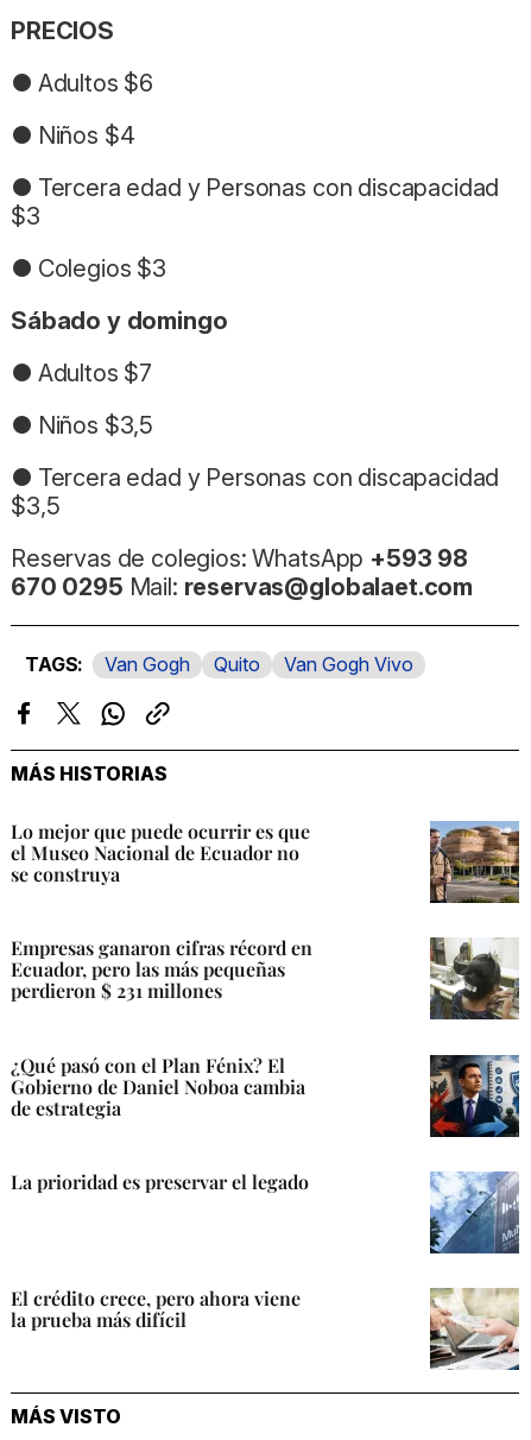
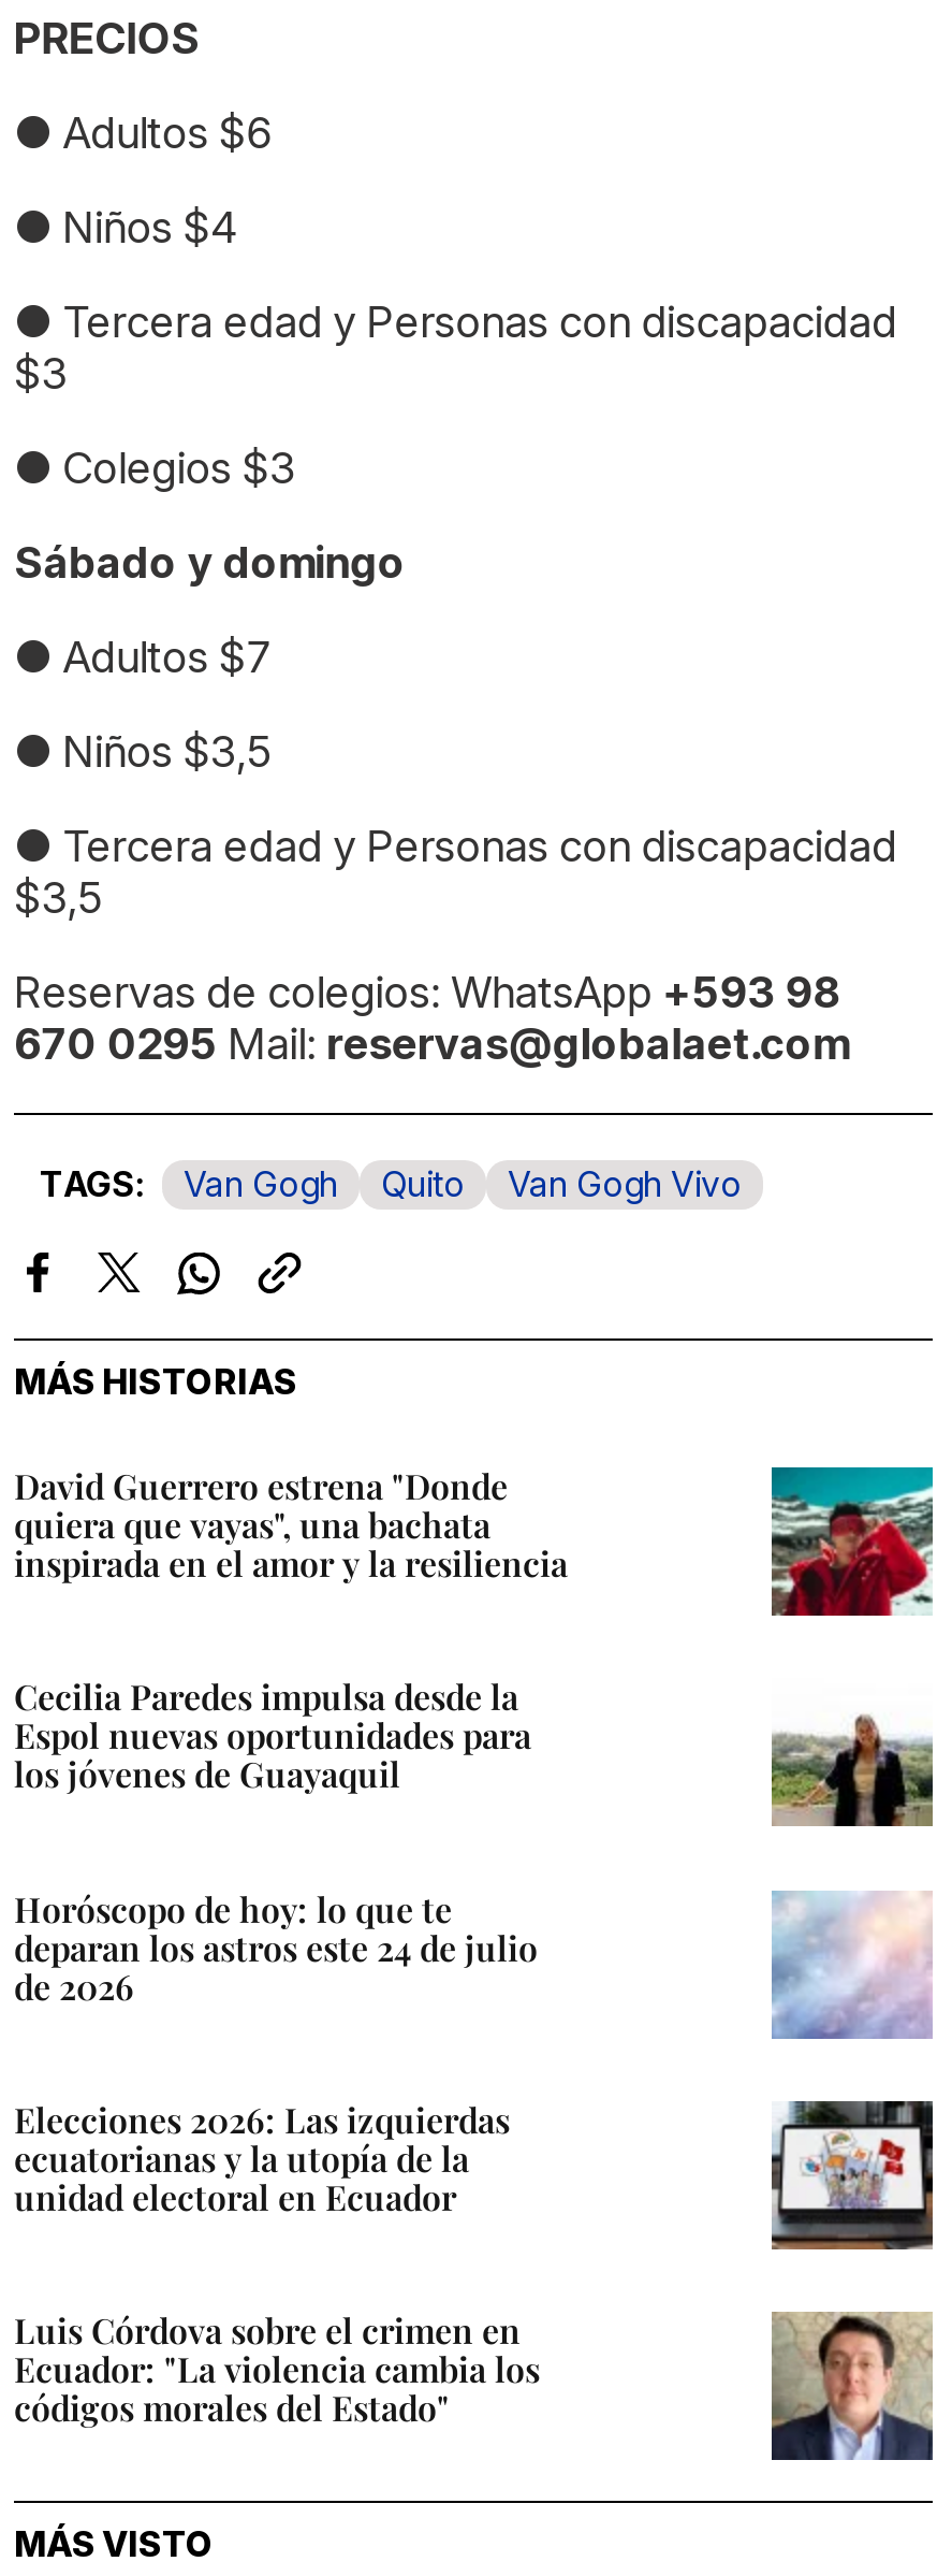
- Lo mejor que puede ocurrir es que
- el Museo Nacional de Ecuador no
- se construya
+ David Guerrero estrena "Donde
+ quiera que vayas", una bachata
+ inspirada en el amor y la resiliencia

- [image]
+ [image]

- Empresas ganaron cifras récord en
- Ecuador, pero las más pequeñas
- perdieron $ 231 millones
+ Cecilia Paredes impulsa desde la
+ Espol nuevas oportunidades para
+ los jóvenes de Guayaquil

- [image]
+ [image]

- ¿Qué pasó con el Plan Fénix? El
- Gobierno de Daniel Noboa cambia
- de estrategia
+ Horóscopo de hoy: lo que te
+ deparan los astros este 24 de julio
+ de 2026

- [image]
+ [image]

- La prioridad es preservar el legado
+ Elecciones 2026: Las izquierdas
+ ecuatorianas y la utopía de la
+ unidad electoral en Ecuador

- [image]
+ [image]

- El crédito crece, pero ahora viene
- la prueba más difícil
+ Luis Córdova sobre el crimen en
+ Ecuador: "La violencia cambia los
+ códigos morales del Estado"

- [image]
+ [image]
